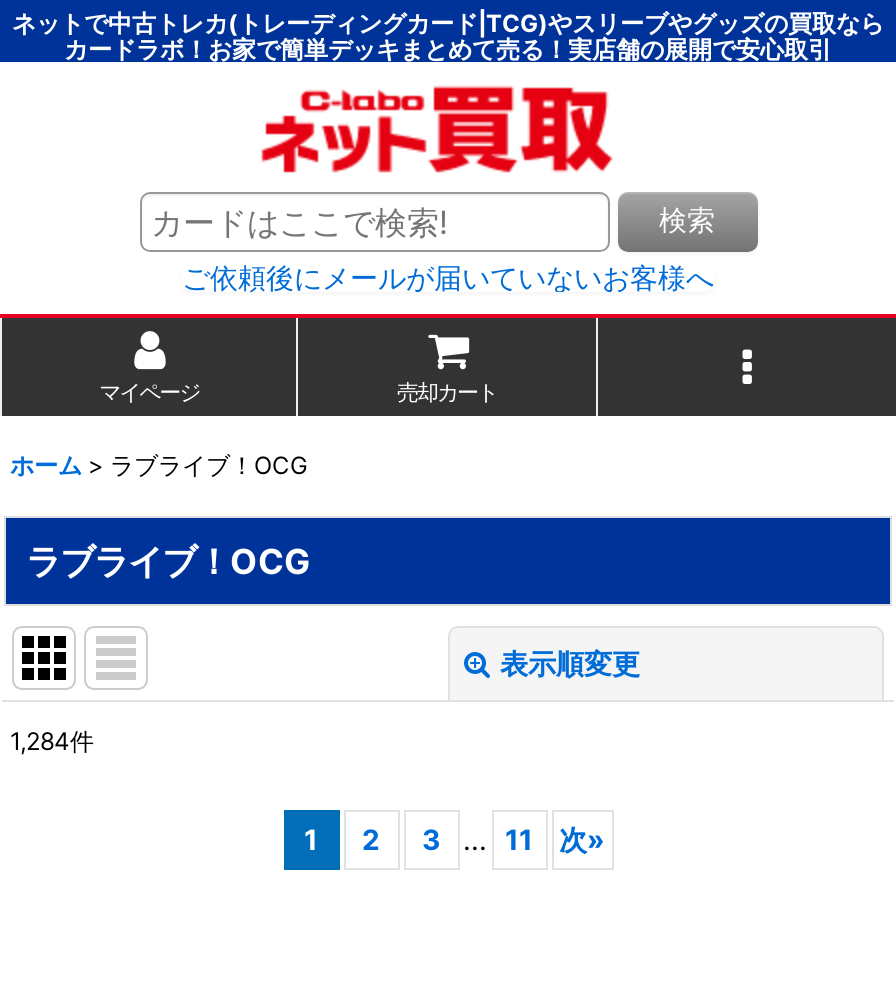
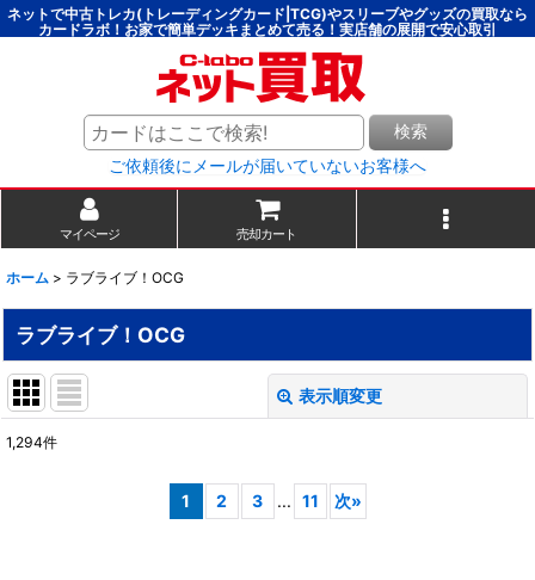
- 1,284件
+ 1,294件
